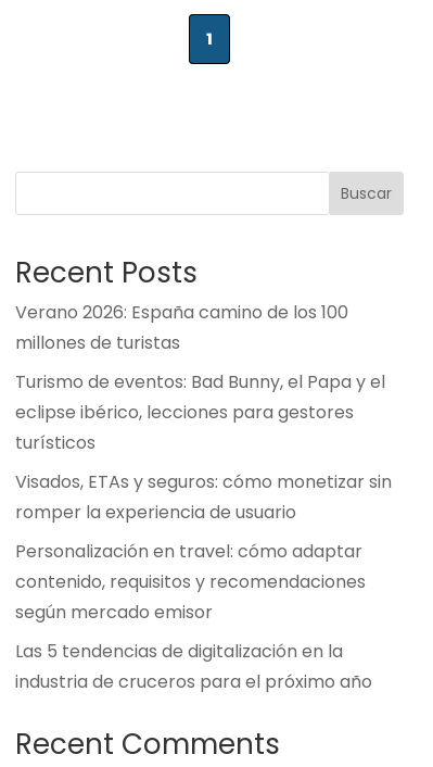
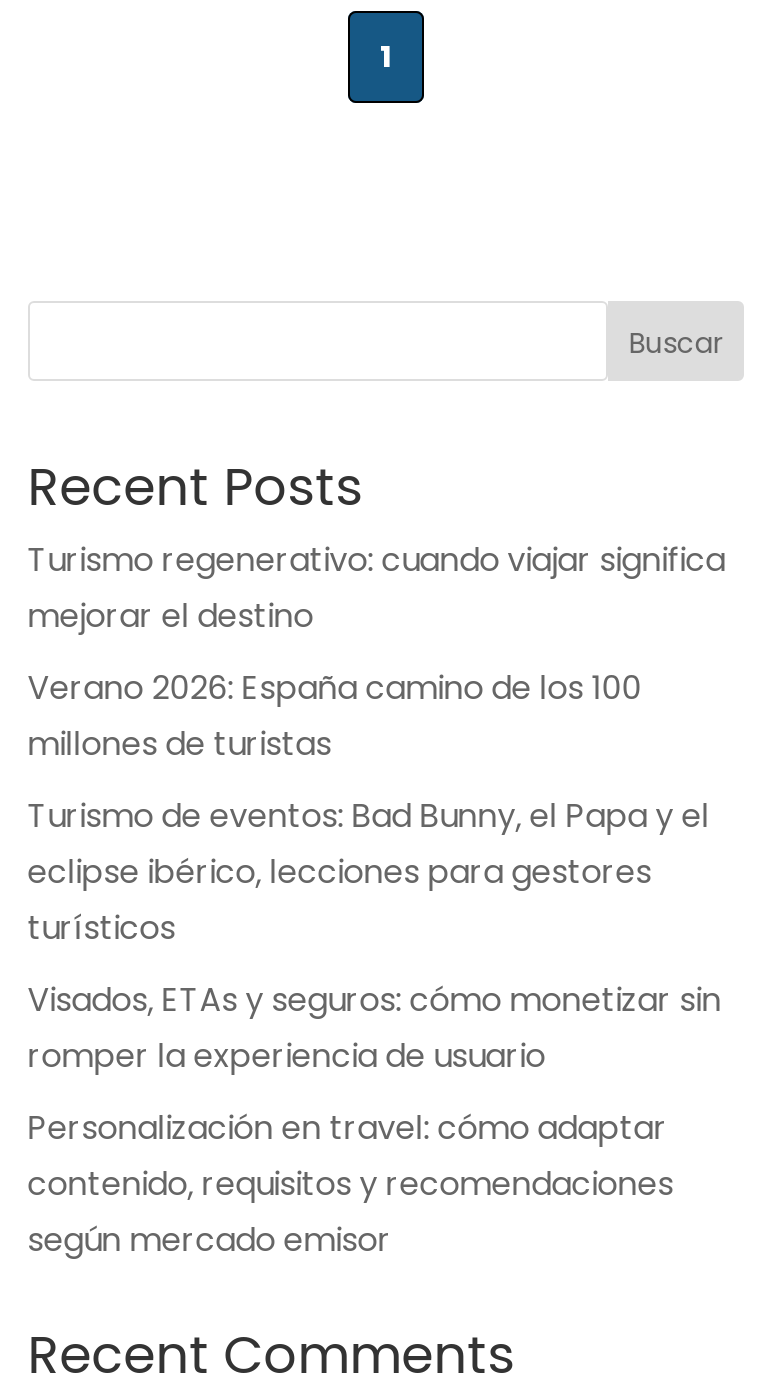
+ Turismo regenerativo: cuando viajar significa
+ mejorar el destino

moved down: Verano 2026: España camino de los 100 | millones de turistas | Turismo de eventos: Bad Bunny, el Papa y el | ... | contenido, requisitos y recomendaciones | según mercado emisor

- Las 5 tendencias de digitalización en la
- industria de cruceros para el próximo año
